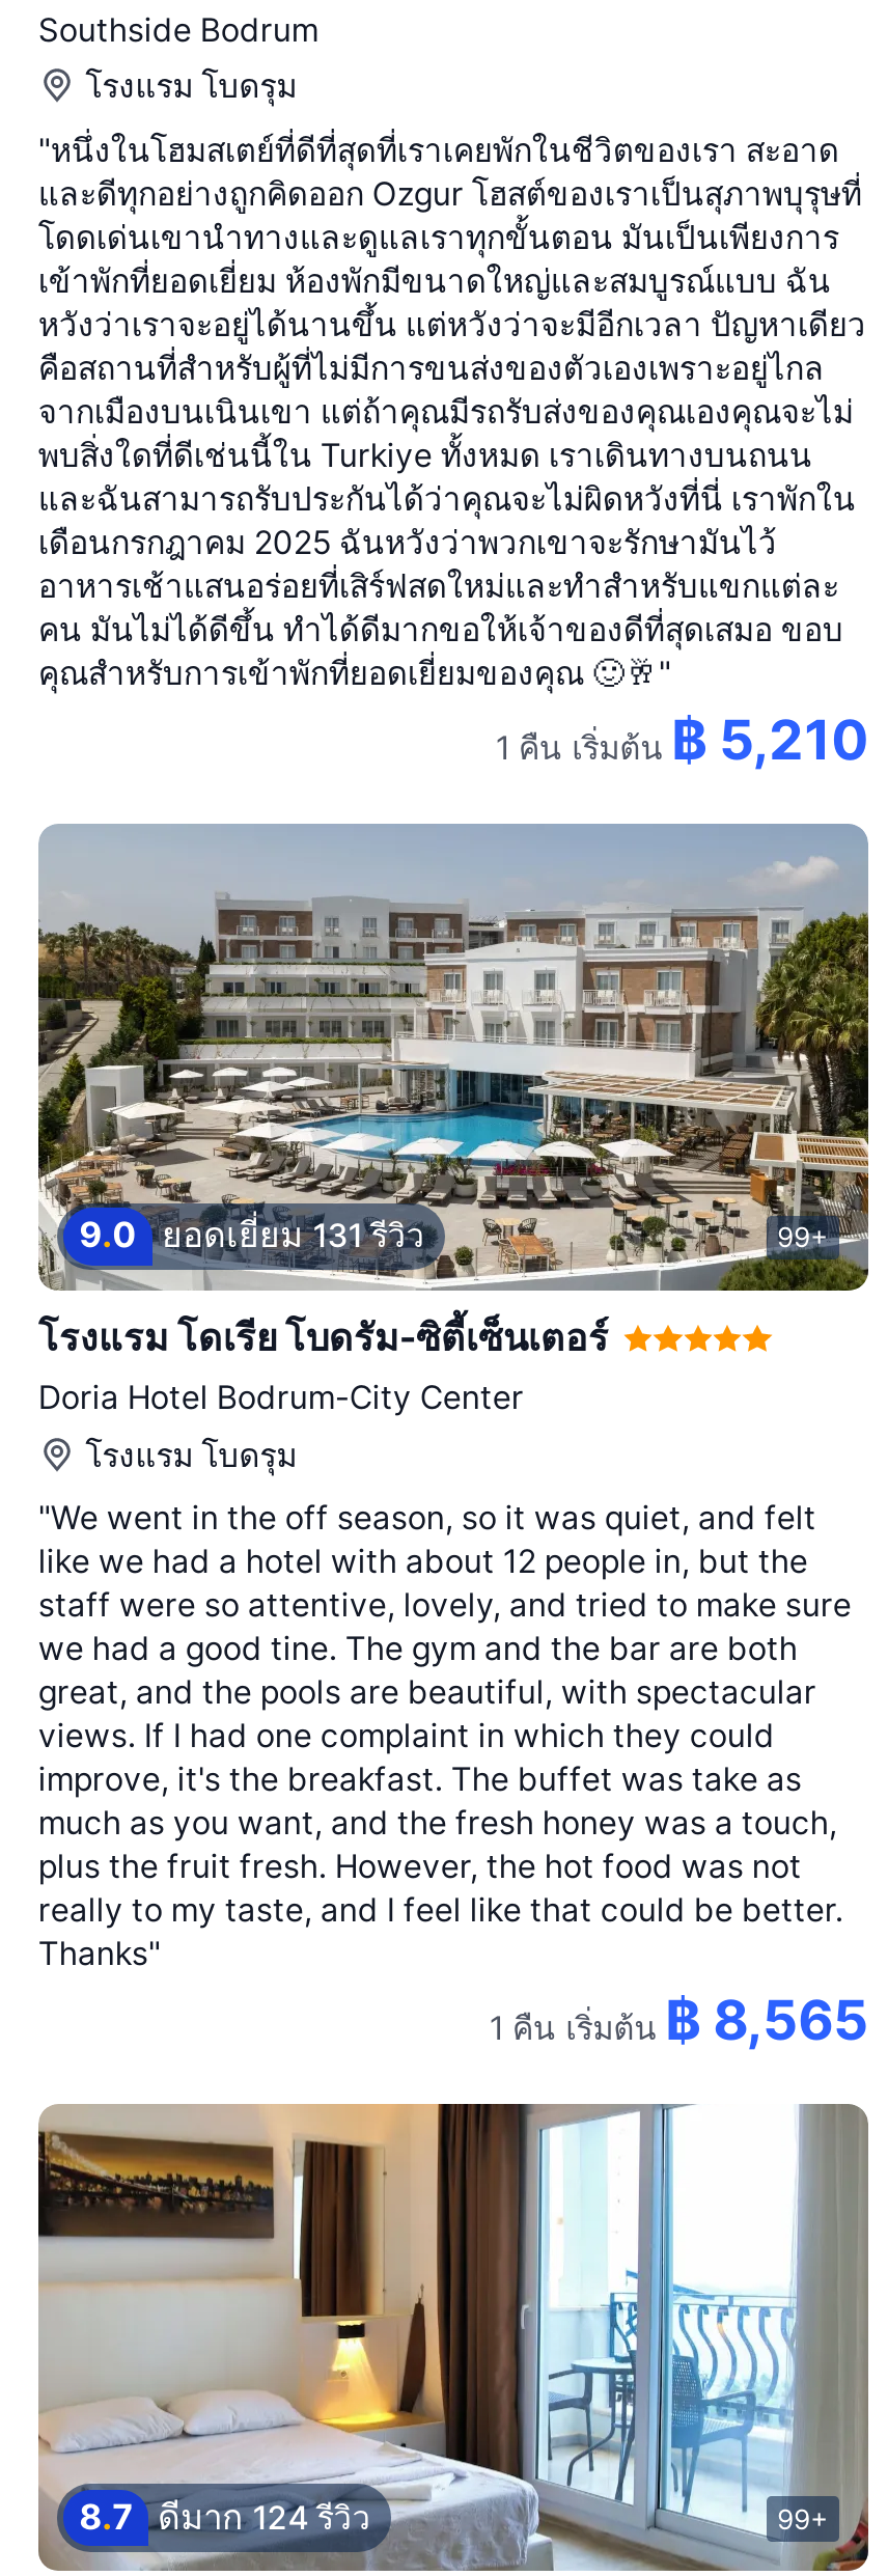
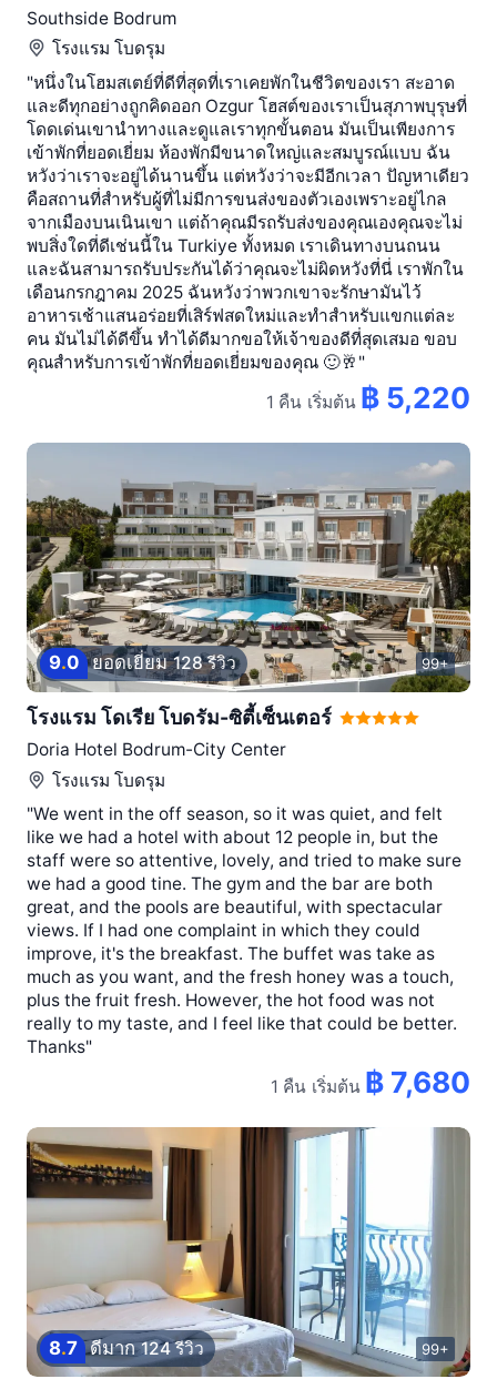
- 1 คืน เริ่มต้น฿ 5,210
+ 1 คืน เริ่มต้น฿ 5,220

- 9.0 ยอดเยี่ยม 131 รีวิว
+ 9.0 ยอดเยี่ยม 128 รีวิว

- 1 คืน เริ่มต้น฿ 8,565
+ 1 คืน เริ่มต้น฿ 7,680
